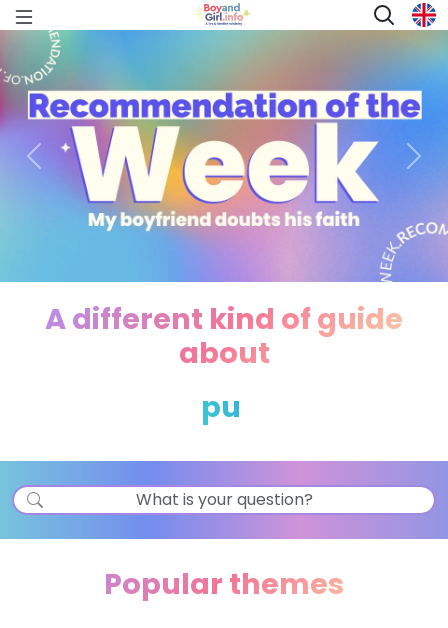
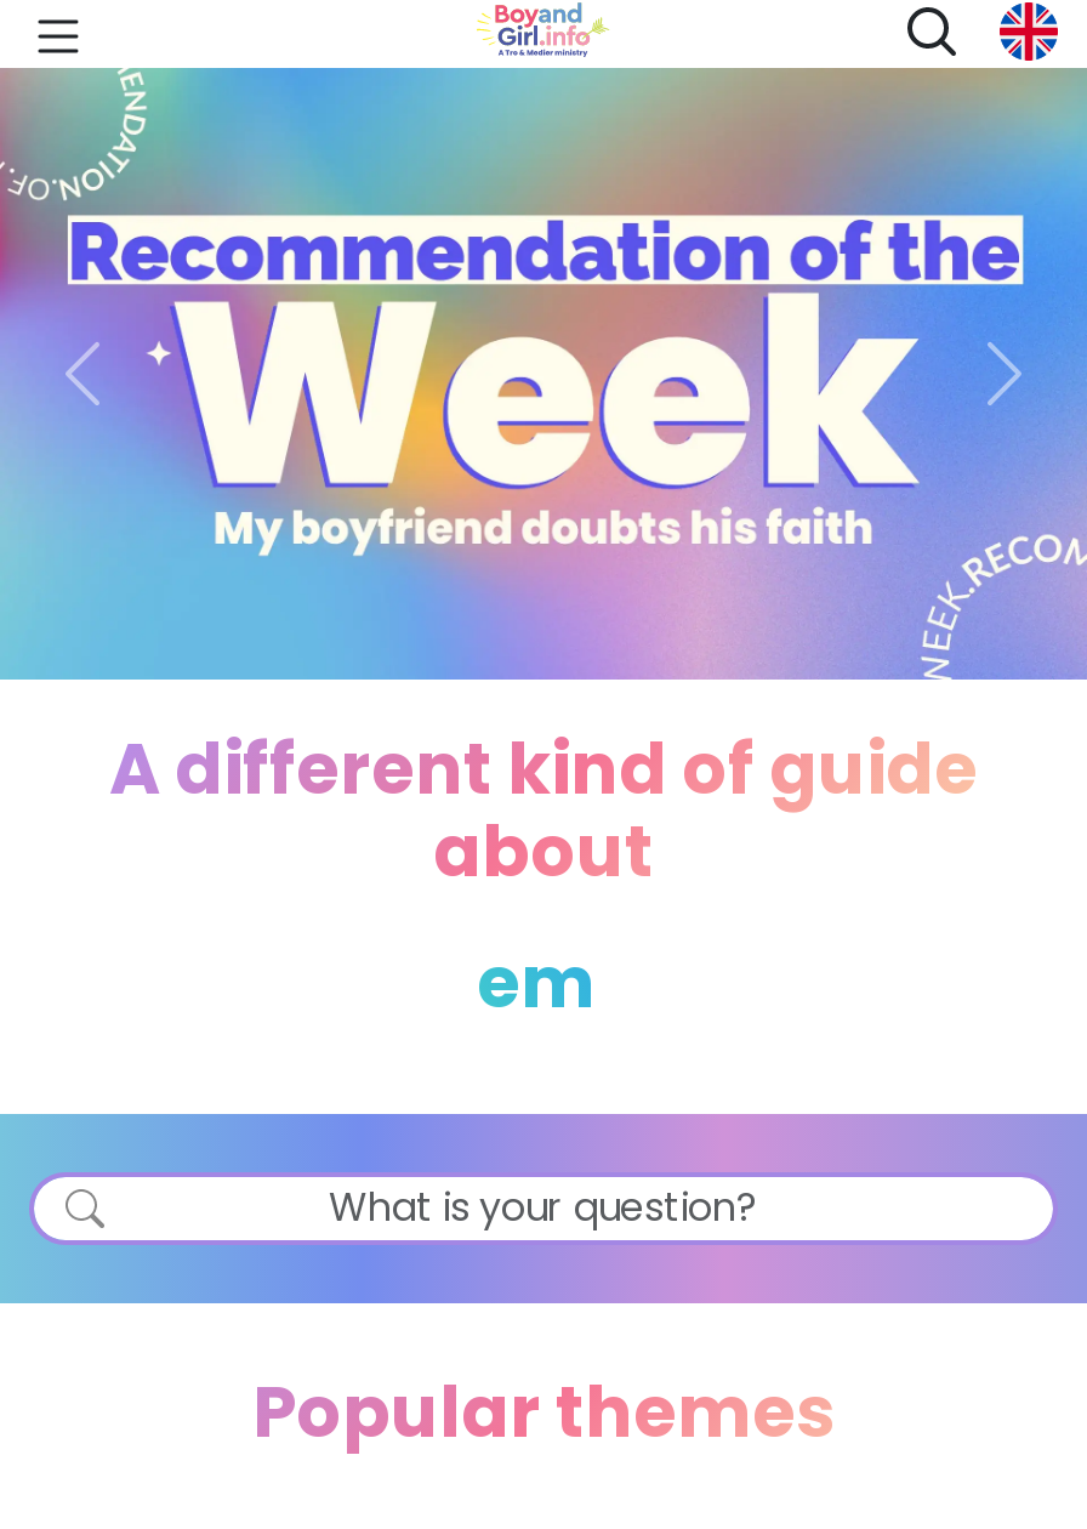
- pu
+ em
